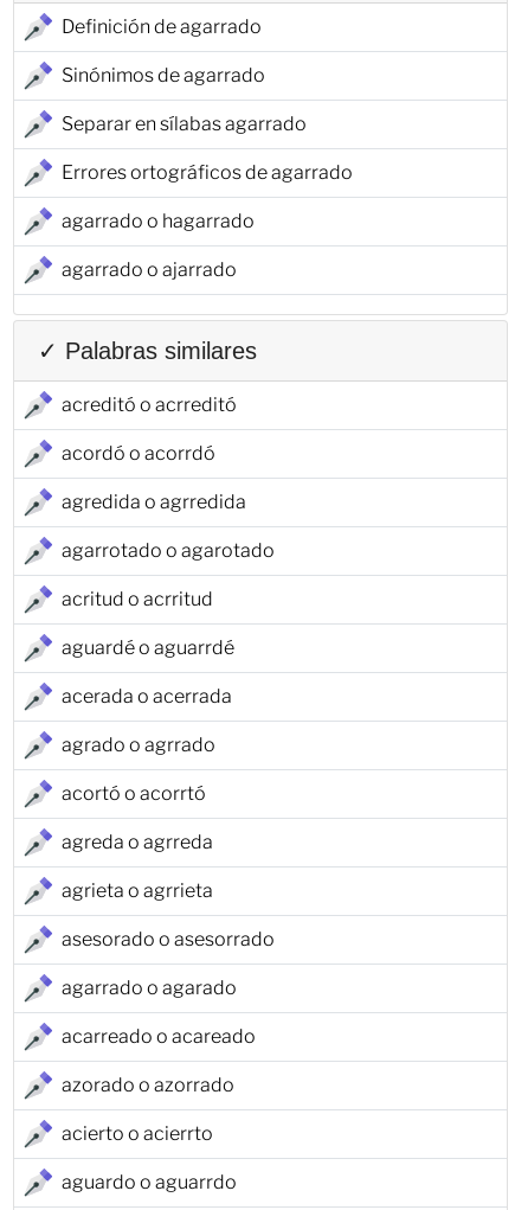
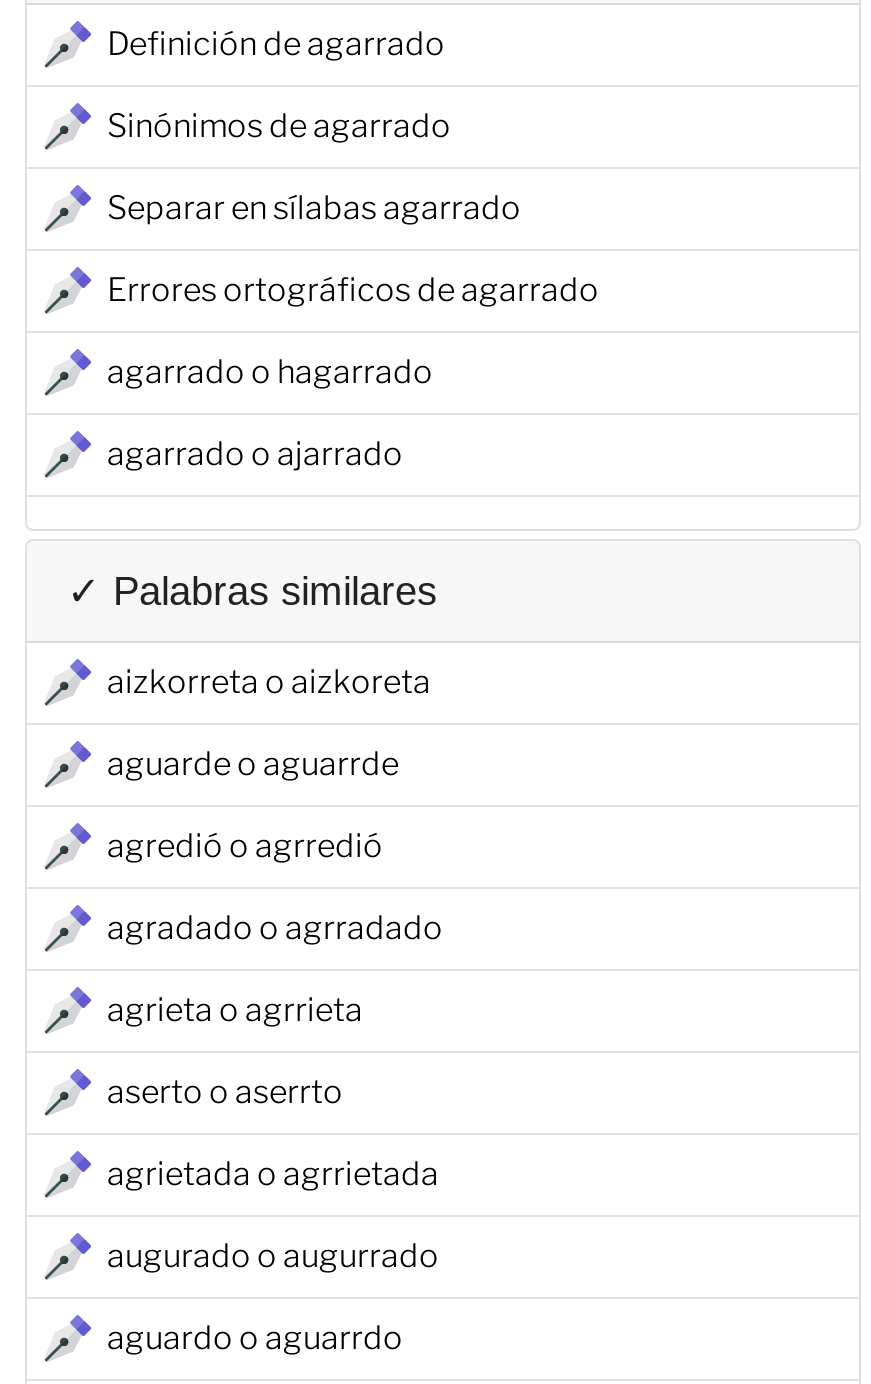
- acreditó o acrreditó
- acordó o acorrdó
- agredida o agrredida
- agarrotado o agarotado
- acritud o acrritud
- aguardé o aguarrdé
- acerada o acerrada
- agrado o agrrado
- acortó o acorrtó
- agreda o agrreda
+ aizkorreta o aizkoreta
+ aguarde o aguarrde
+ agredió o agrredió
+ agradado o agrradado

- asesorado o asesorrado
- agarrado o agarado
- acarreado o acareado
- azorado o azorrado
- acierto o acierrto
+ aserto o aserrto
+ agrietada o agrrietada
+ augurado o augurrado
